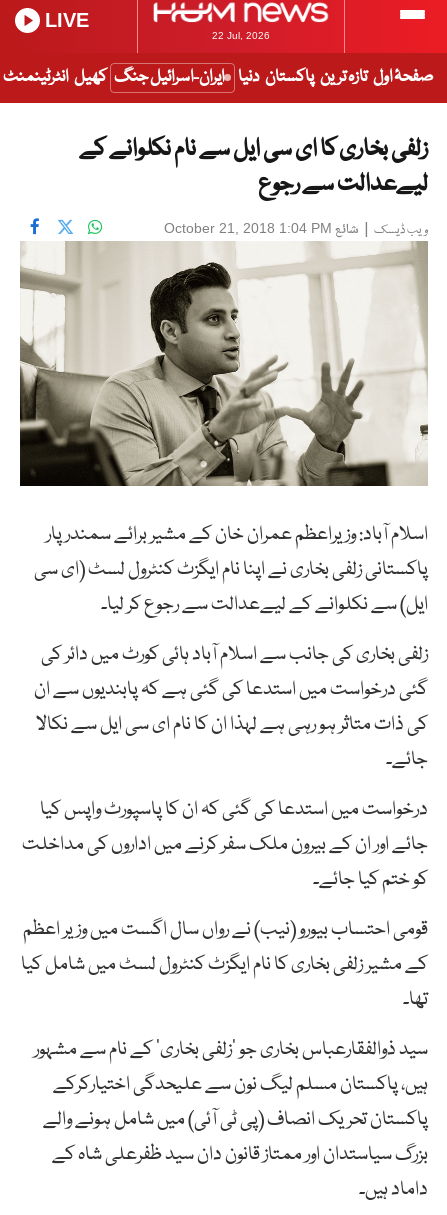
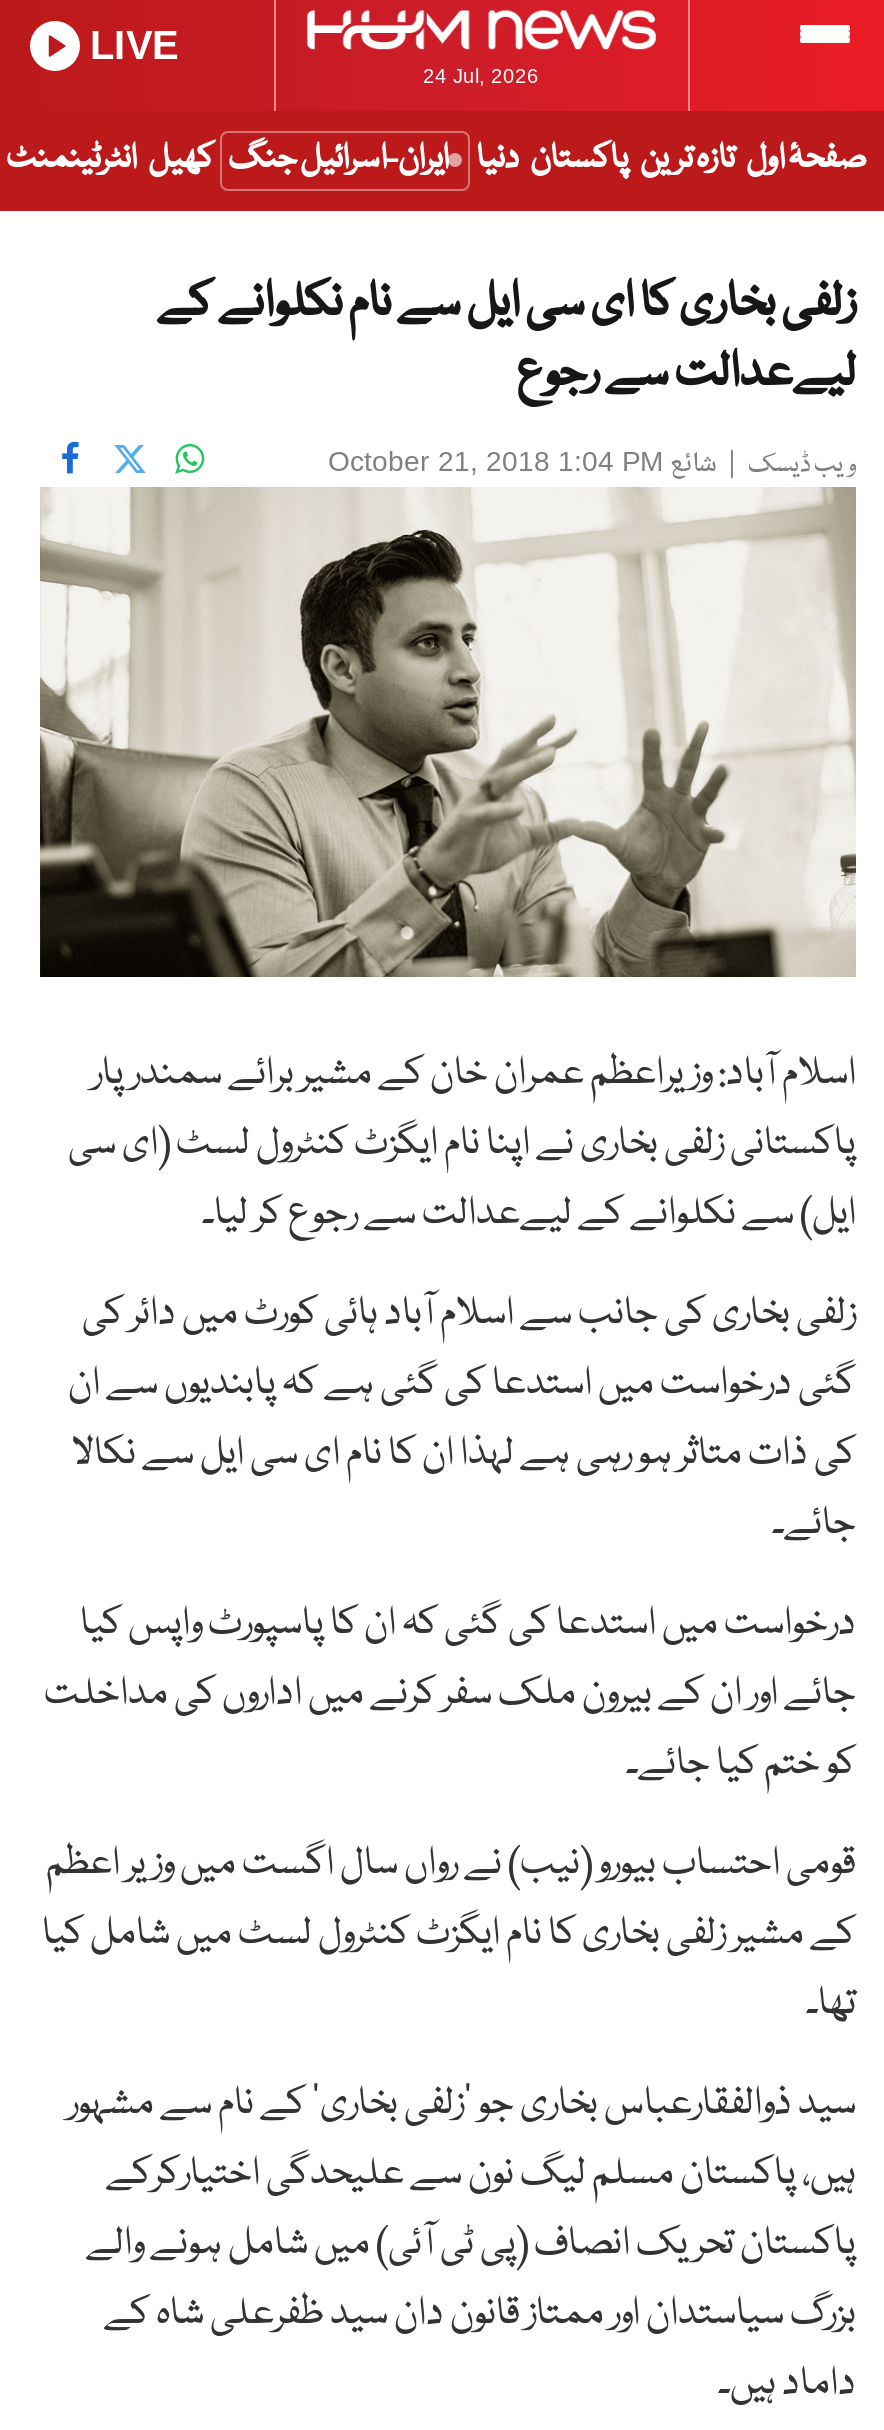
- 22 Jul, 2026
+ 24 Jul, 2026
